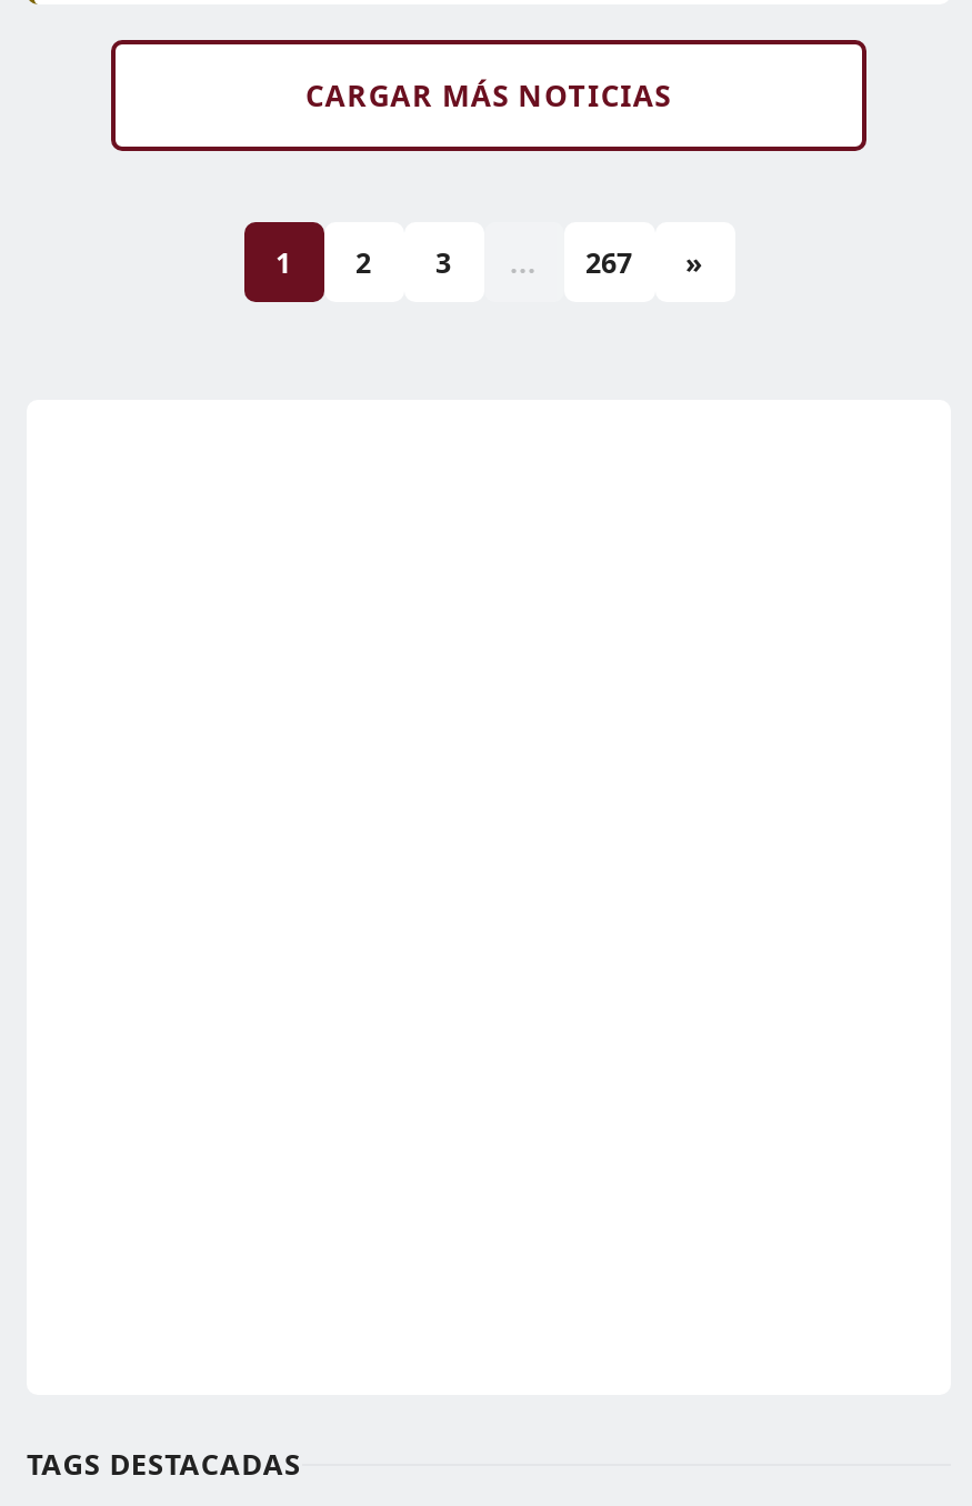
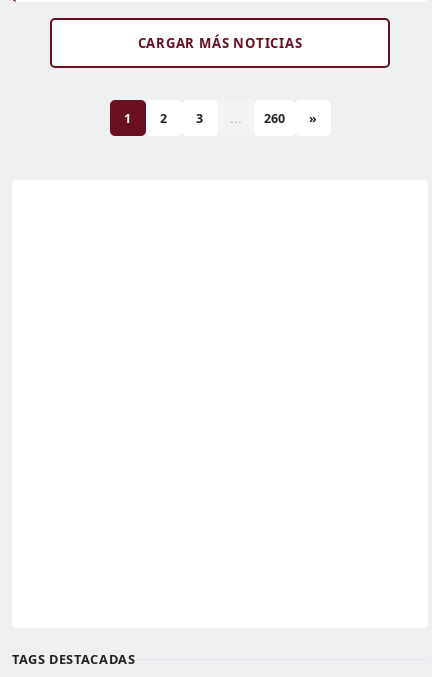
- 267
+ 260
